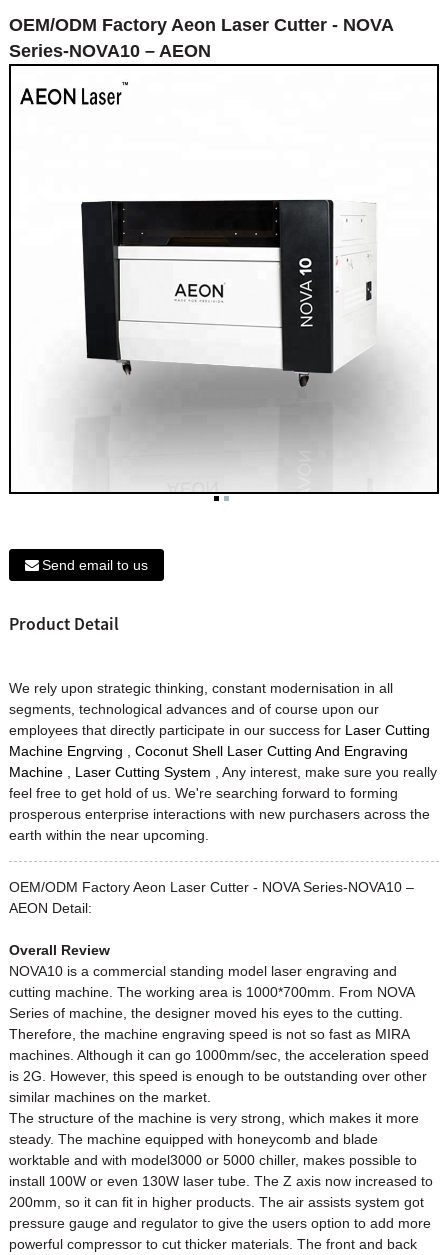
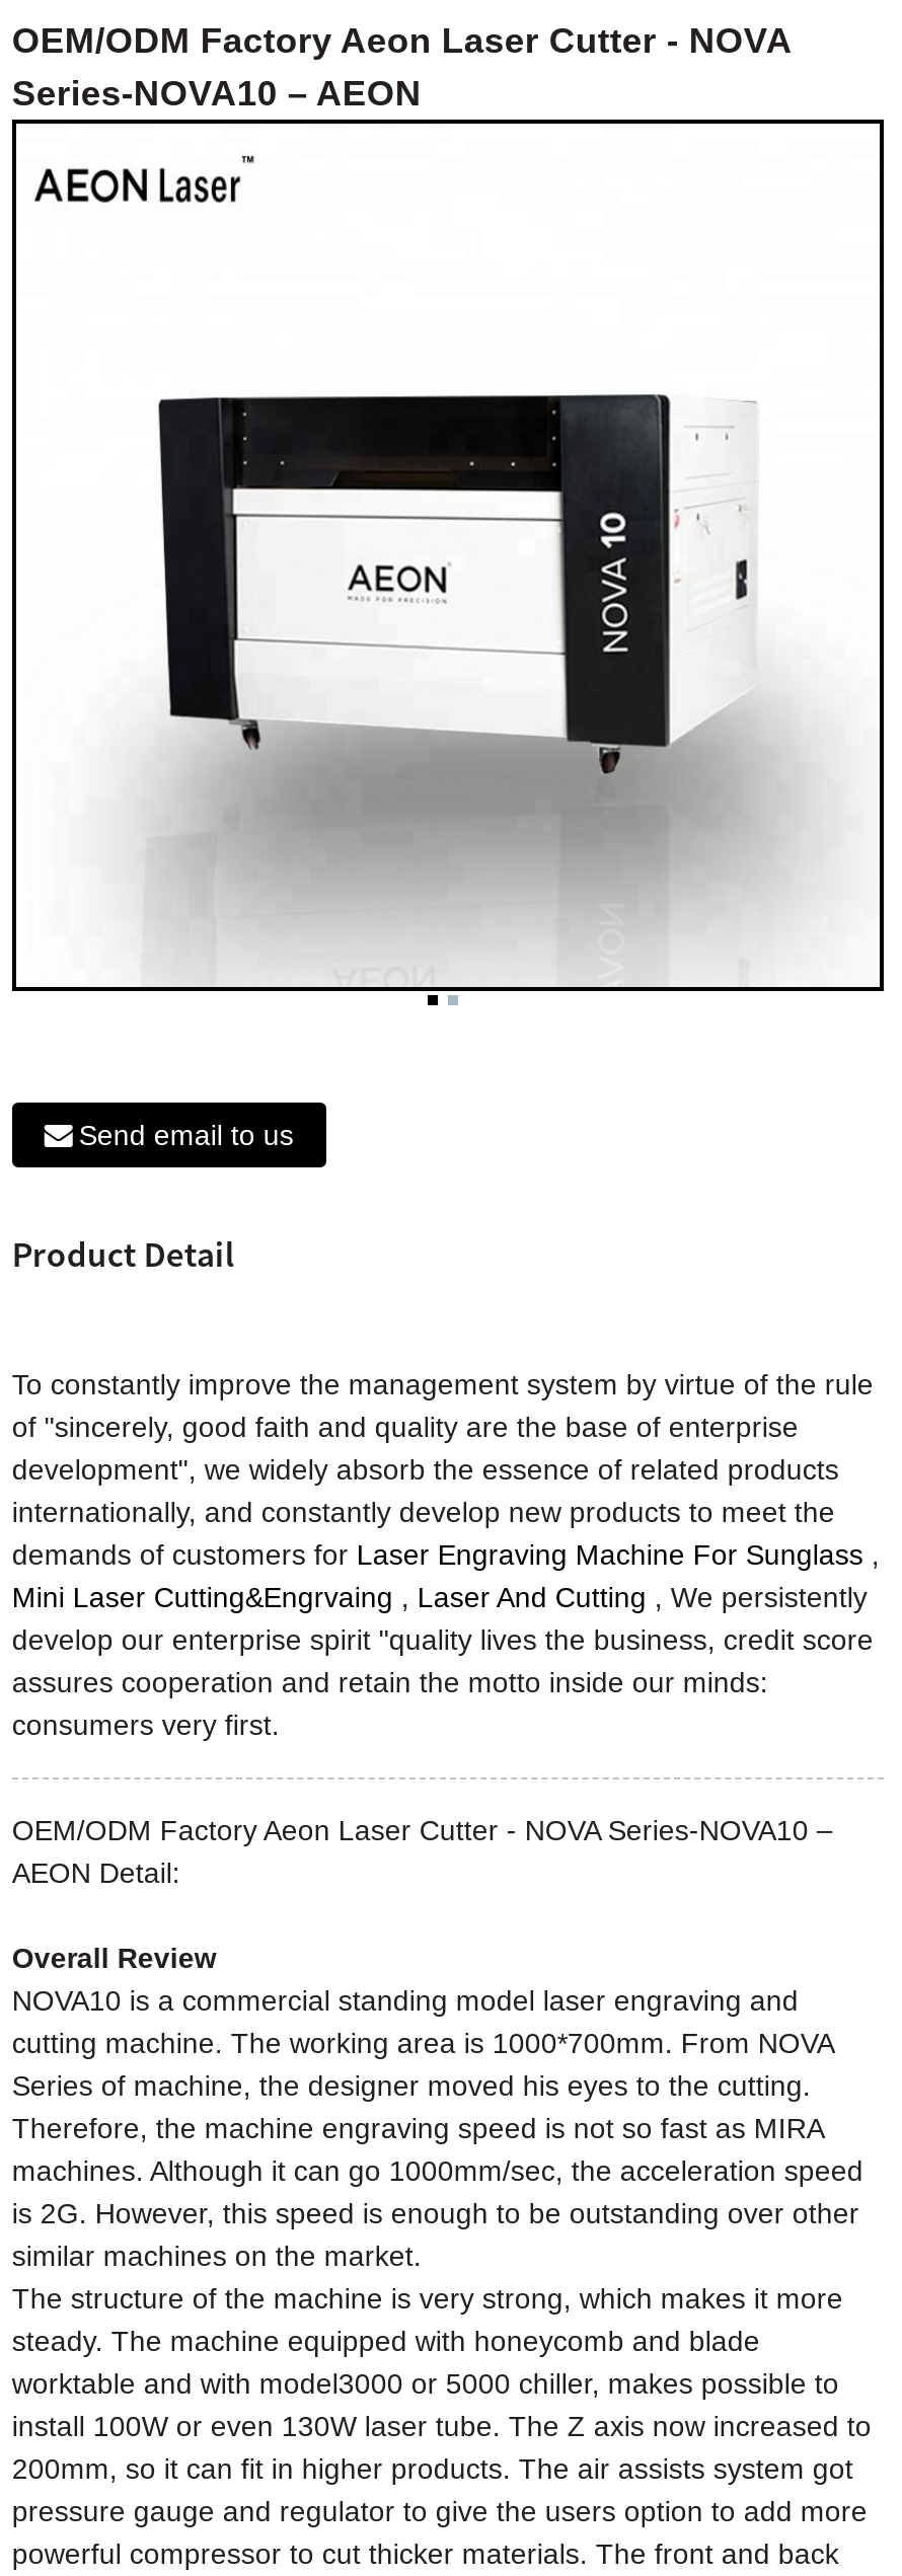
- We rely upon strategic thinking, constant modernisation in all
- segments, technological advances and of course upon our
- employees that directly participate in our success for Laser Cutting
- Machine Engrving, Coconut Shell Laser Cutting And Engraving
- Machine, Laser Cutting System, Any interest, make sure you really
- feel free to get hold of us. We're searching forward to forming
- prosperous enterprise interactions with new purchasers across the
- earth within the near upcoming.
+ To constantly improve the management system by virtue of the rule
+ of "sincerely, good faith and quality are the base of enterprise
+ development", we widely absorb the essence of related products
+ internationally, and constantly develop new products to meet the
+ demands of customers for Laser Engraving Machine For Sunglass,
+ Mini Laser Cutting&Engrvaing, Laser And Cutting, We persistently
+ develop our enterprise spirit "quality lives the business, credit score
+ assures cooperation and retain the motto inside our minds:
+ consumers very first.
